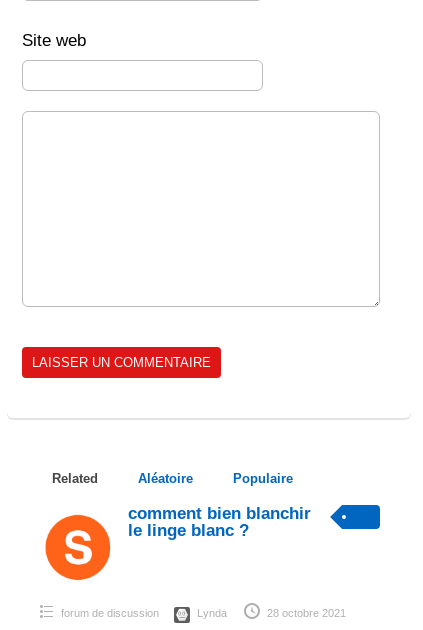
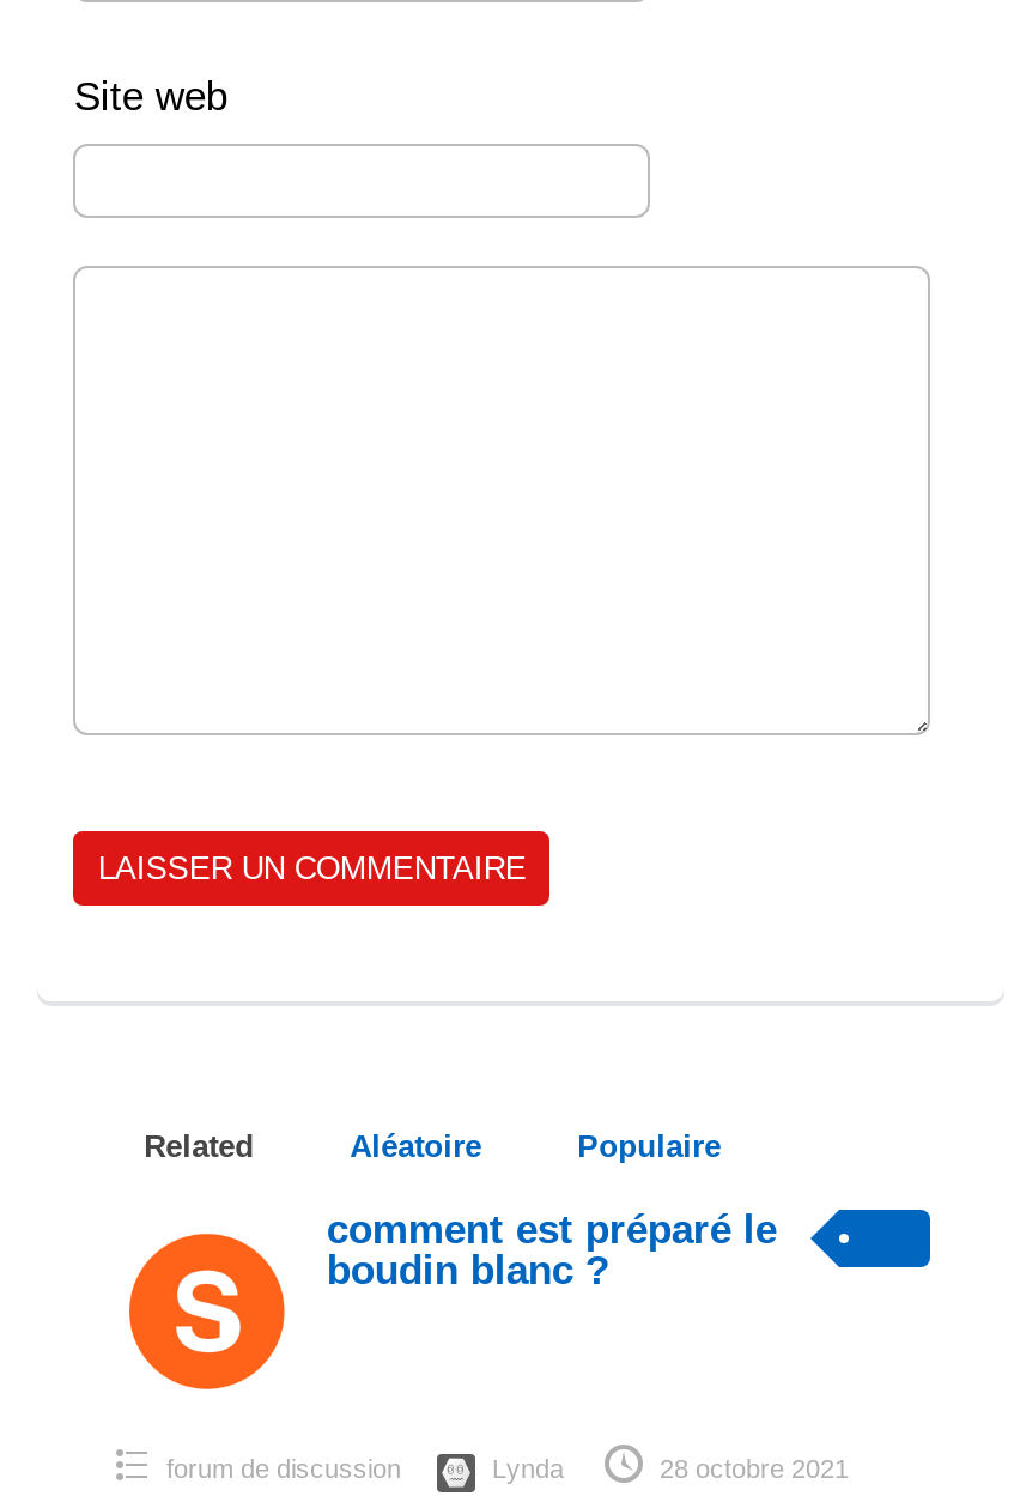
- comment bien blanchir
- le linge blanc ?
+ comment est préparé le
+ boudin blanc ?
